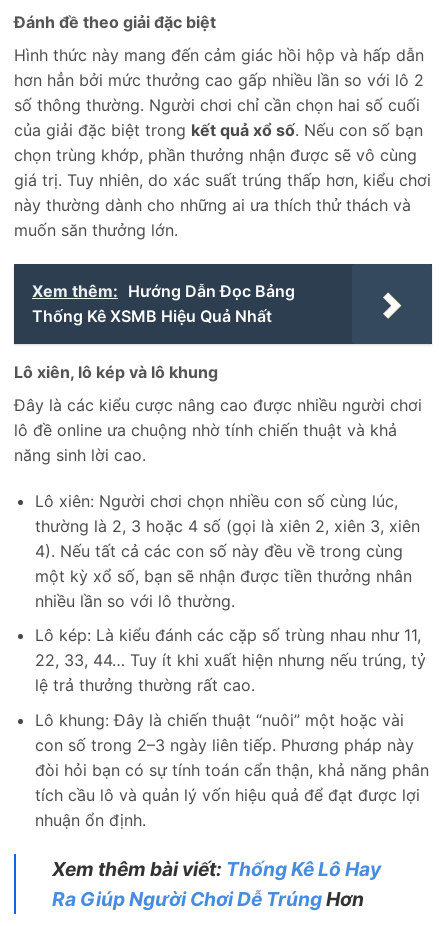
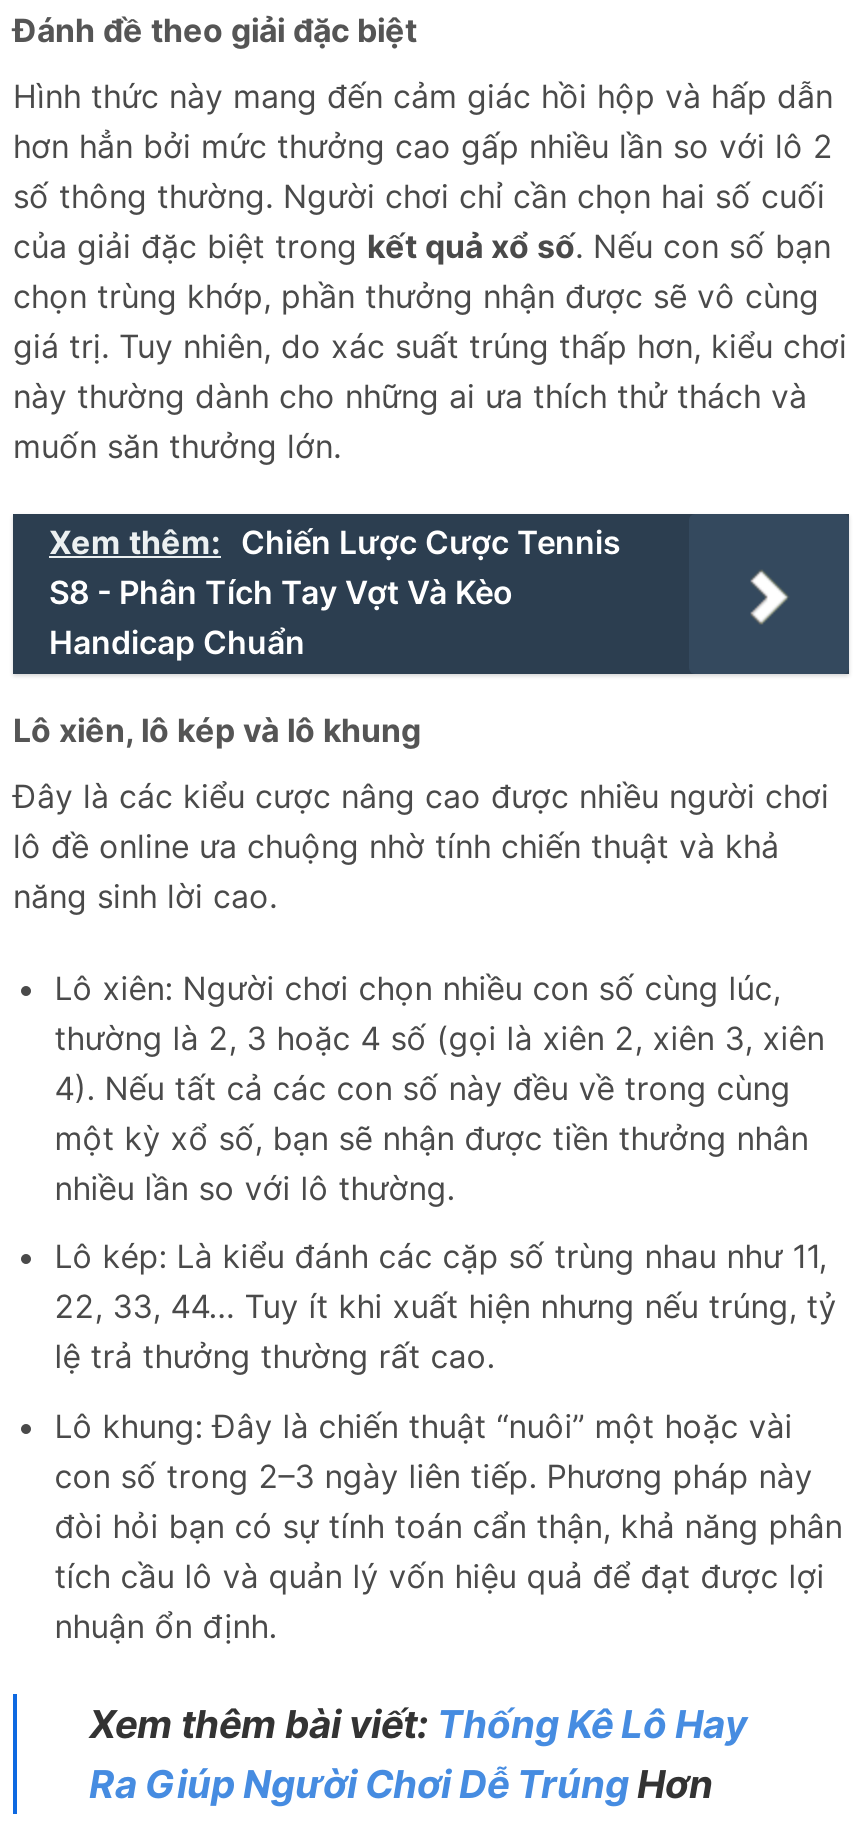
- Xem thêm: Hướng Dẫn Đọc Bảng
- Thống Kê XSMB Hiệu Quả Nhất
+ Xem thêm: Chiến Lược Cược Tennis
+ S8 - Phân Tích Tay Vợt Và Kèo
+ Handicap Chuẩn
